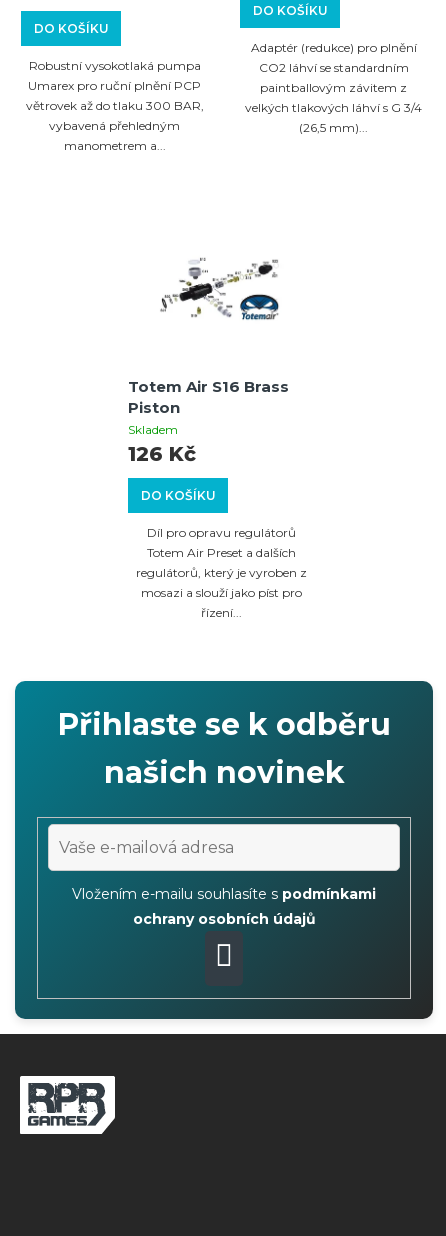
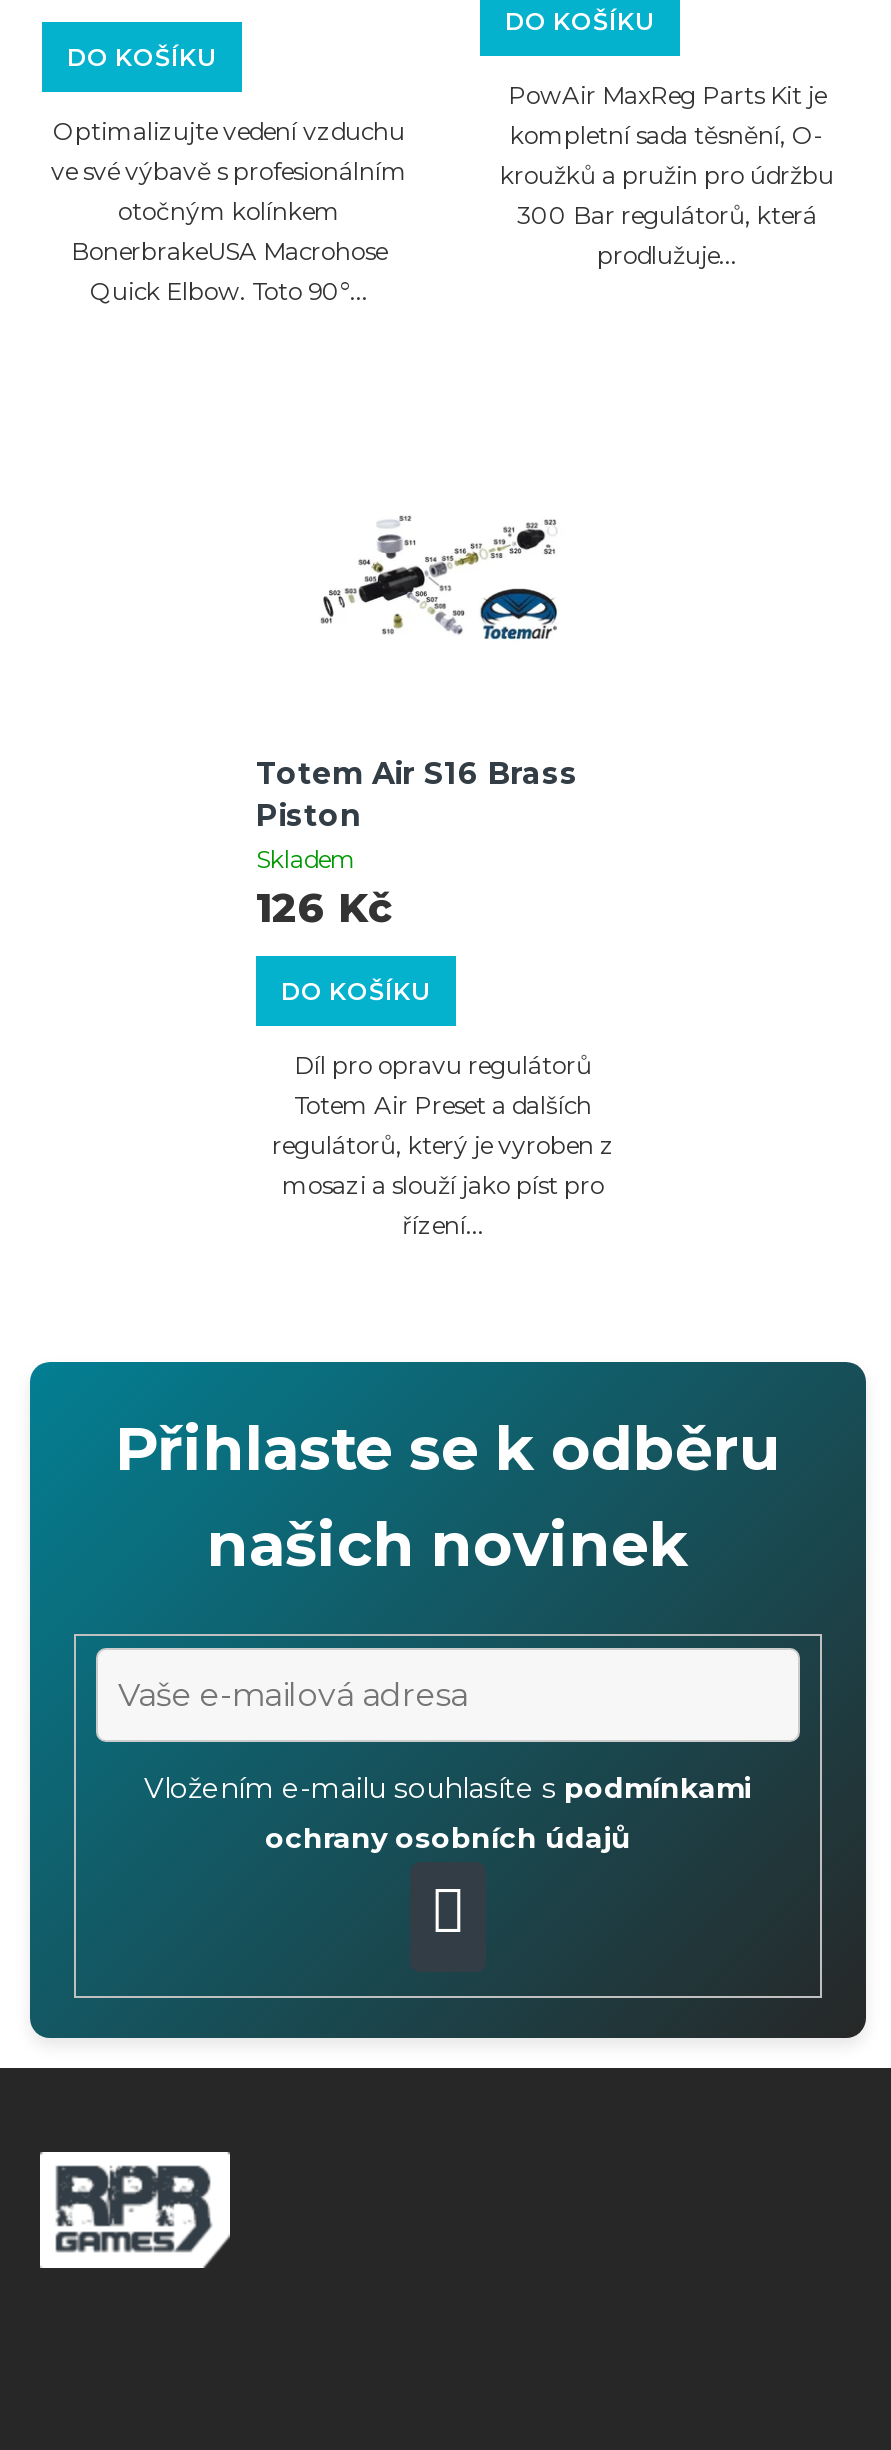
- Adaptér (redukce) pro plnění
- CO2 láhví se standardním
- paintballovým závitem z
- velkých tlakových láhví s G 3/4
- (26,5 mm)...
+ PowAir MaxReg Parts Kit je
+ kompletní sada těsnění, O-
+ kroužků a pružin pro údržbu
+ 300 Bar regulátorů, která
+ prodlužuje...

- Robustní vysokotlaká pumpa
- Umarex pro ruční plnění PCP
- větrovek až do tlaku 300 BAR,
- vybavená přehledným
- manometrem a...
+ Optimalizujte vedení vzduchu
+ ve své výbavě s profesionálním
+ otočným kolínkem
+ BonerbrakeUSA Macrohose
+ Quick Elbow. Toto 90°...
